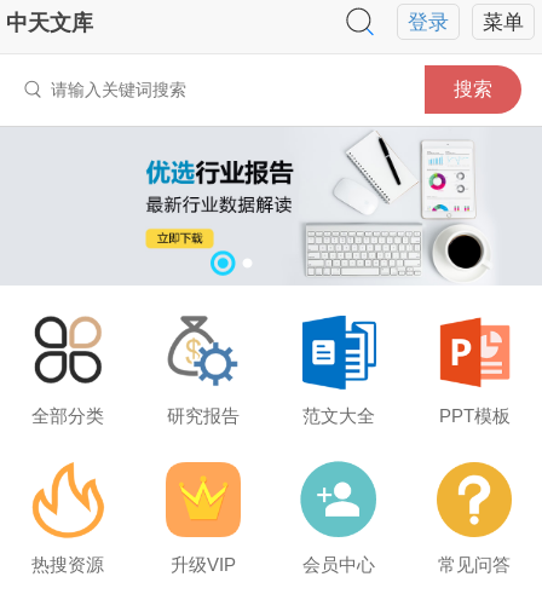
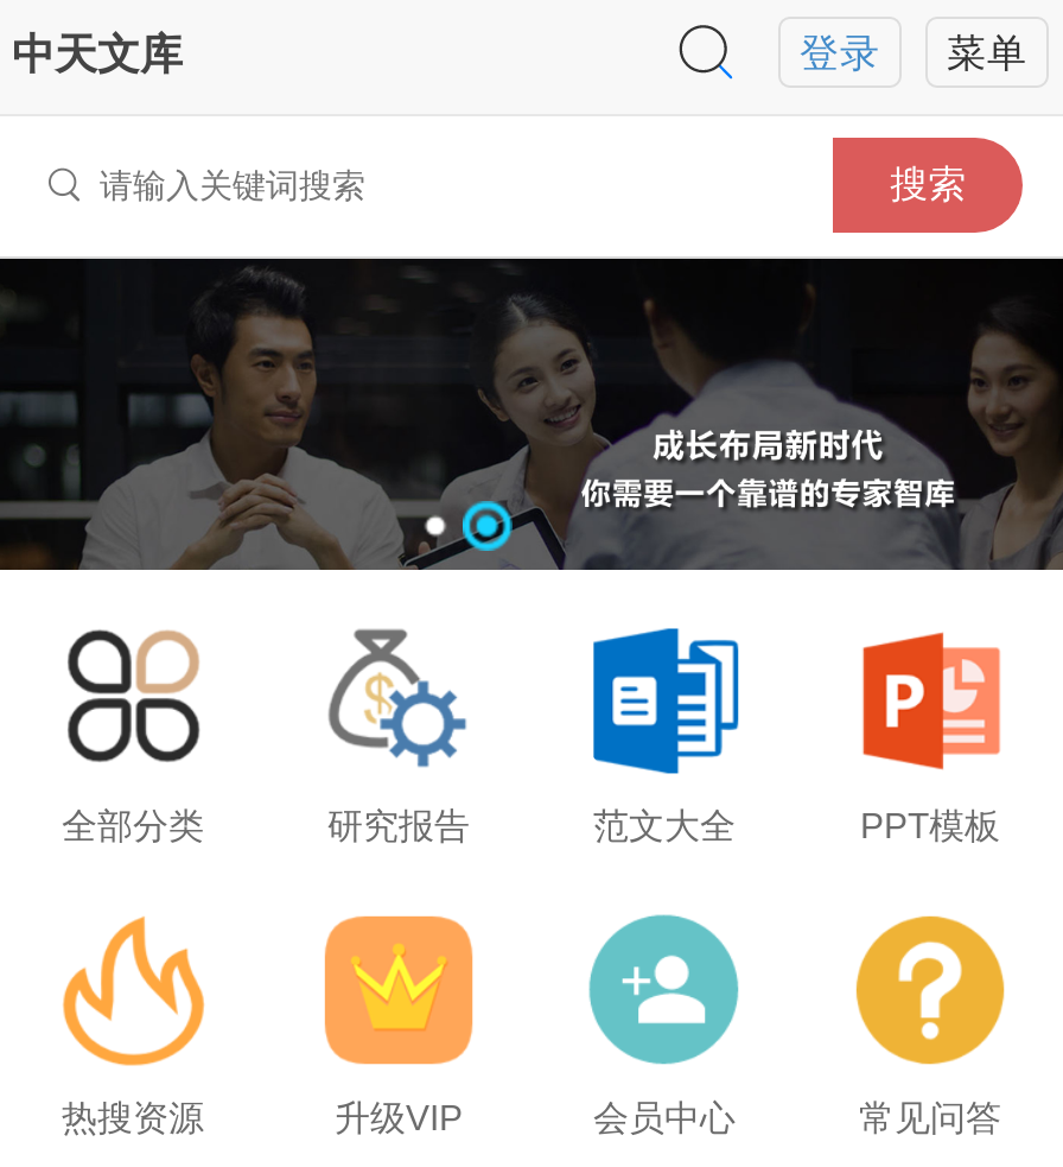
- [image]
+ [image]
